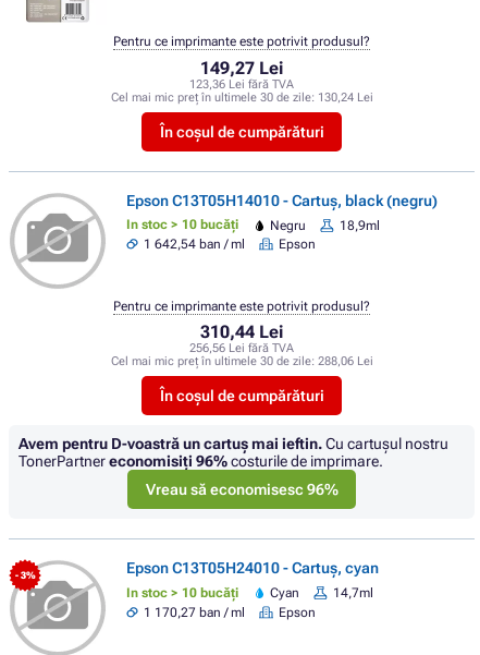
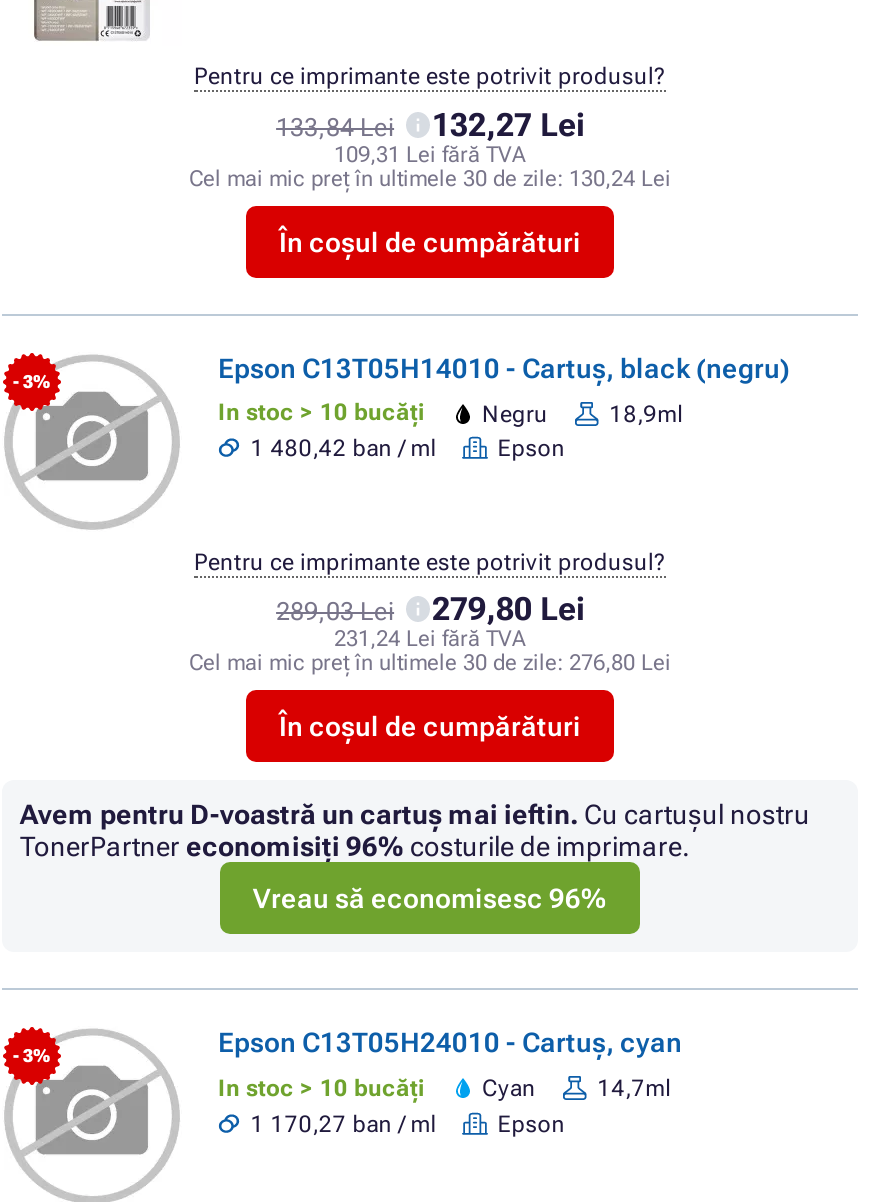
- 149,27 Lei
- 123,36 Lei fără TVA
+ 133,84 Lei
+ 132,27 Lei
+ 109,31 Lei fără TVA

+ - 3%

- 1 642,54 ban / ml
+ 1 480,42 ban / ml

- 310,44 Lei
- 256,56 Lei fără TVA
- Cel mai mic preț în ultimele 30 de zile: 288,06 Lei
+ 289,03 Lei
+ 279,80 Lei
+ 231,24 Lei fără TVA
+ Cel mai mic preț în ultimele 30 de zile: 276,80 Lei
